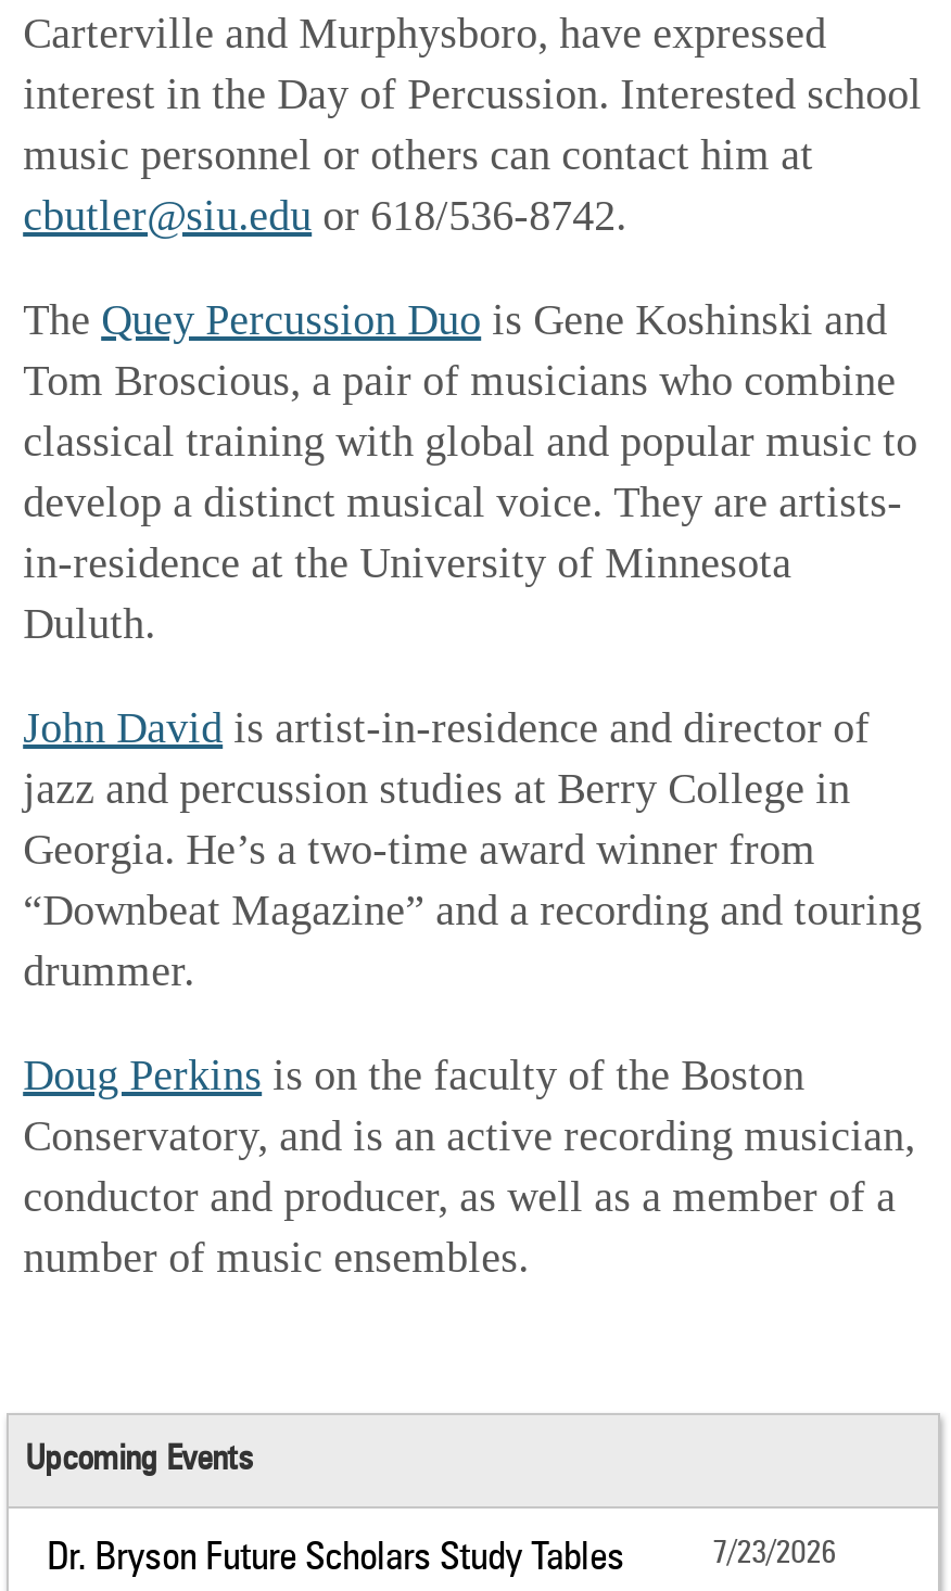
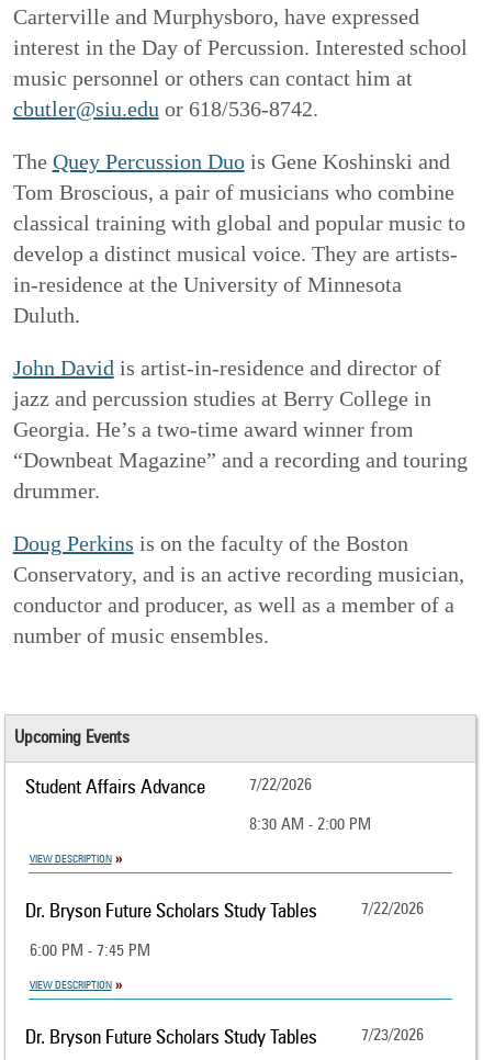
+ Student Affairs Advance
+ 7/22/2026
+ 8:30 AM - 2:00 PM
+ VIEW DESCRIPTION
+ Dr. Bryson Future Scholars Study Tables
+ 7/22/2026
+ 6:00 PM - 7:45 PM
+ VIEW DESCRIPTION
